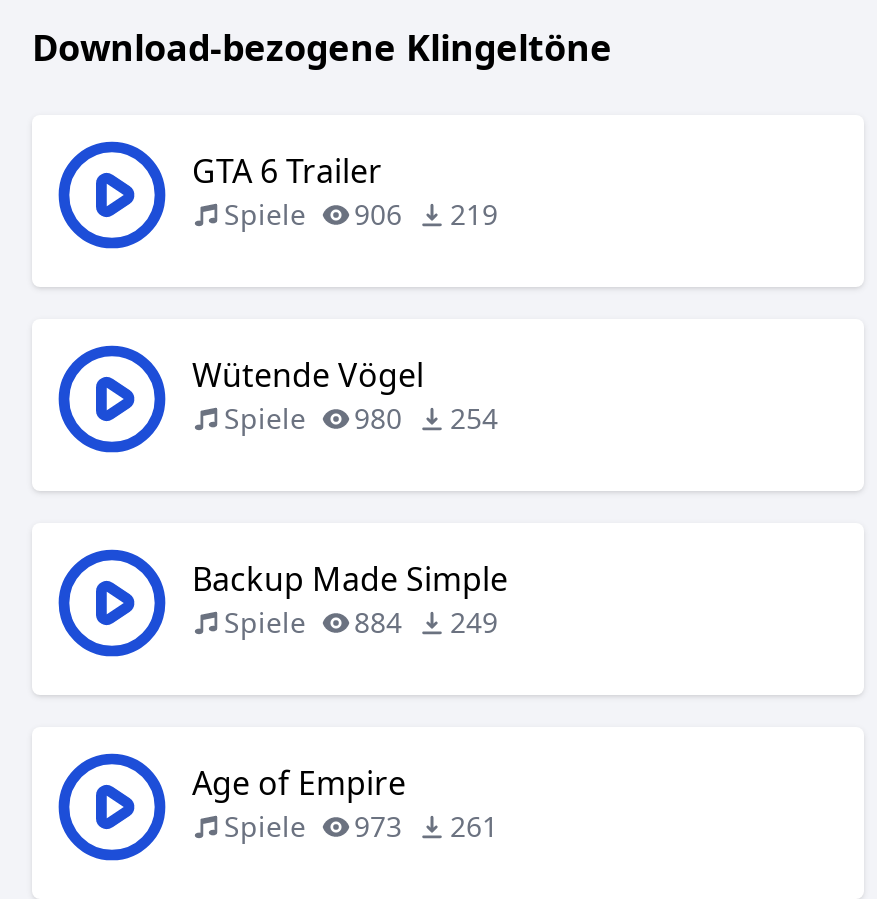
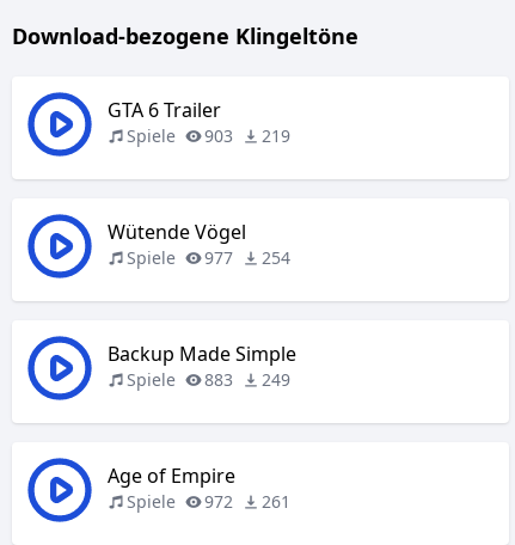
- Spiele 906 219
+ Spiele 903 219

- Spiele 980 254
+ Spiele 977 254

- Spiele 884 249
+ Spiele 883 249

- Spiele 973 261
+ Spiele 972 261
